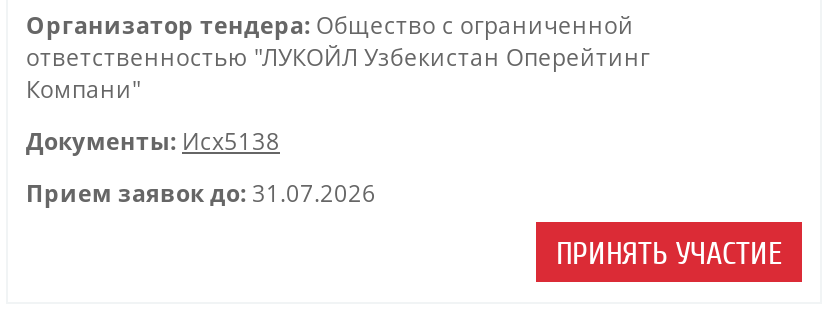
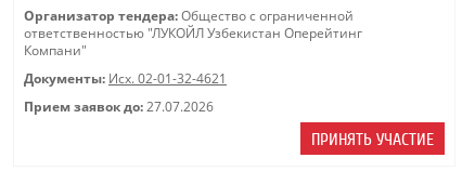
- Документы: Исх5138
+ Документы: Исх. 02-01-32-4621

- Прием заявок до: 31.07.2026
+ Прием заявок до: 27.07.2026
